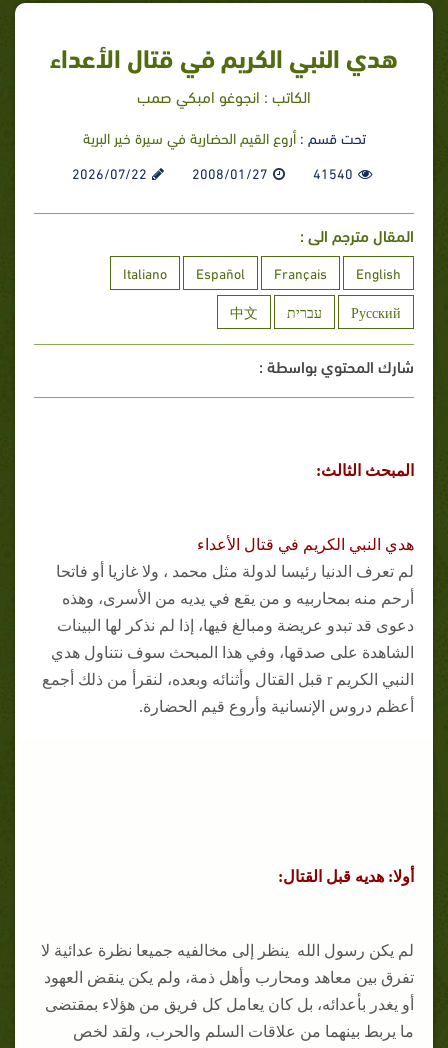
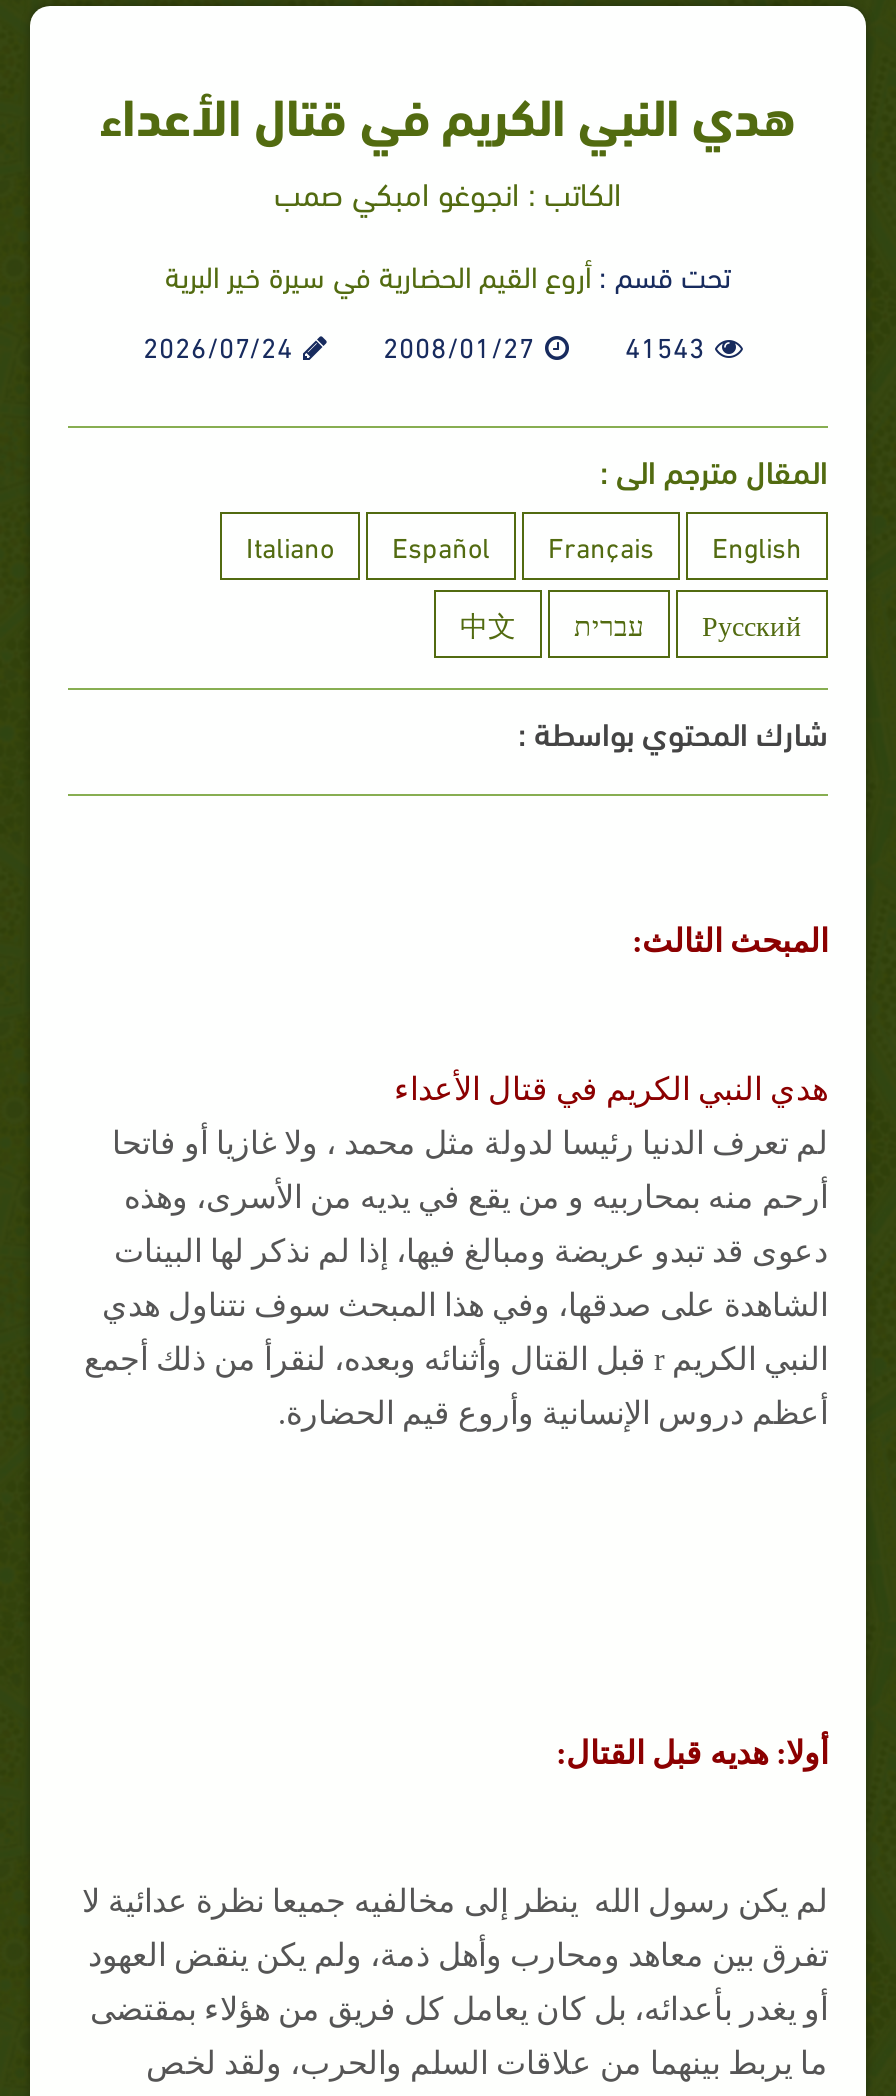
- 2026/07/22
+ 2026/07/24

- 41540
+ 41543
